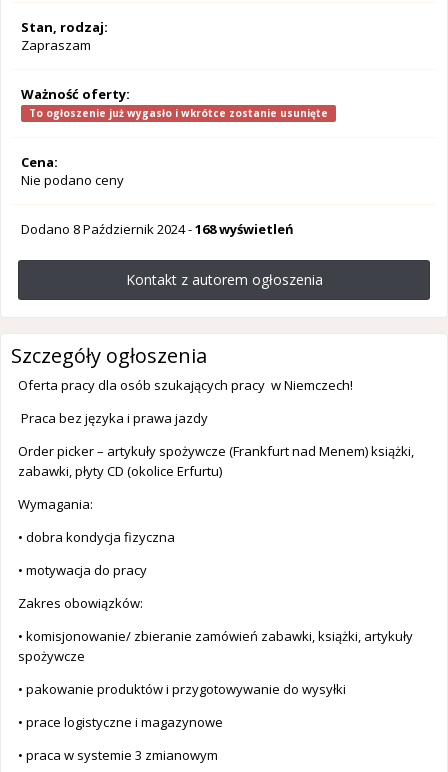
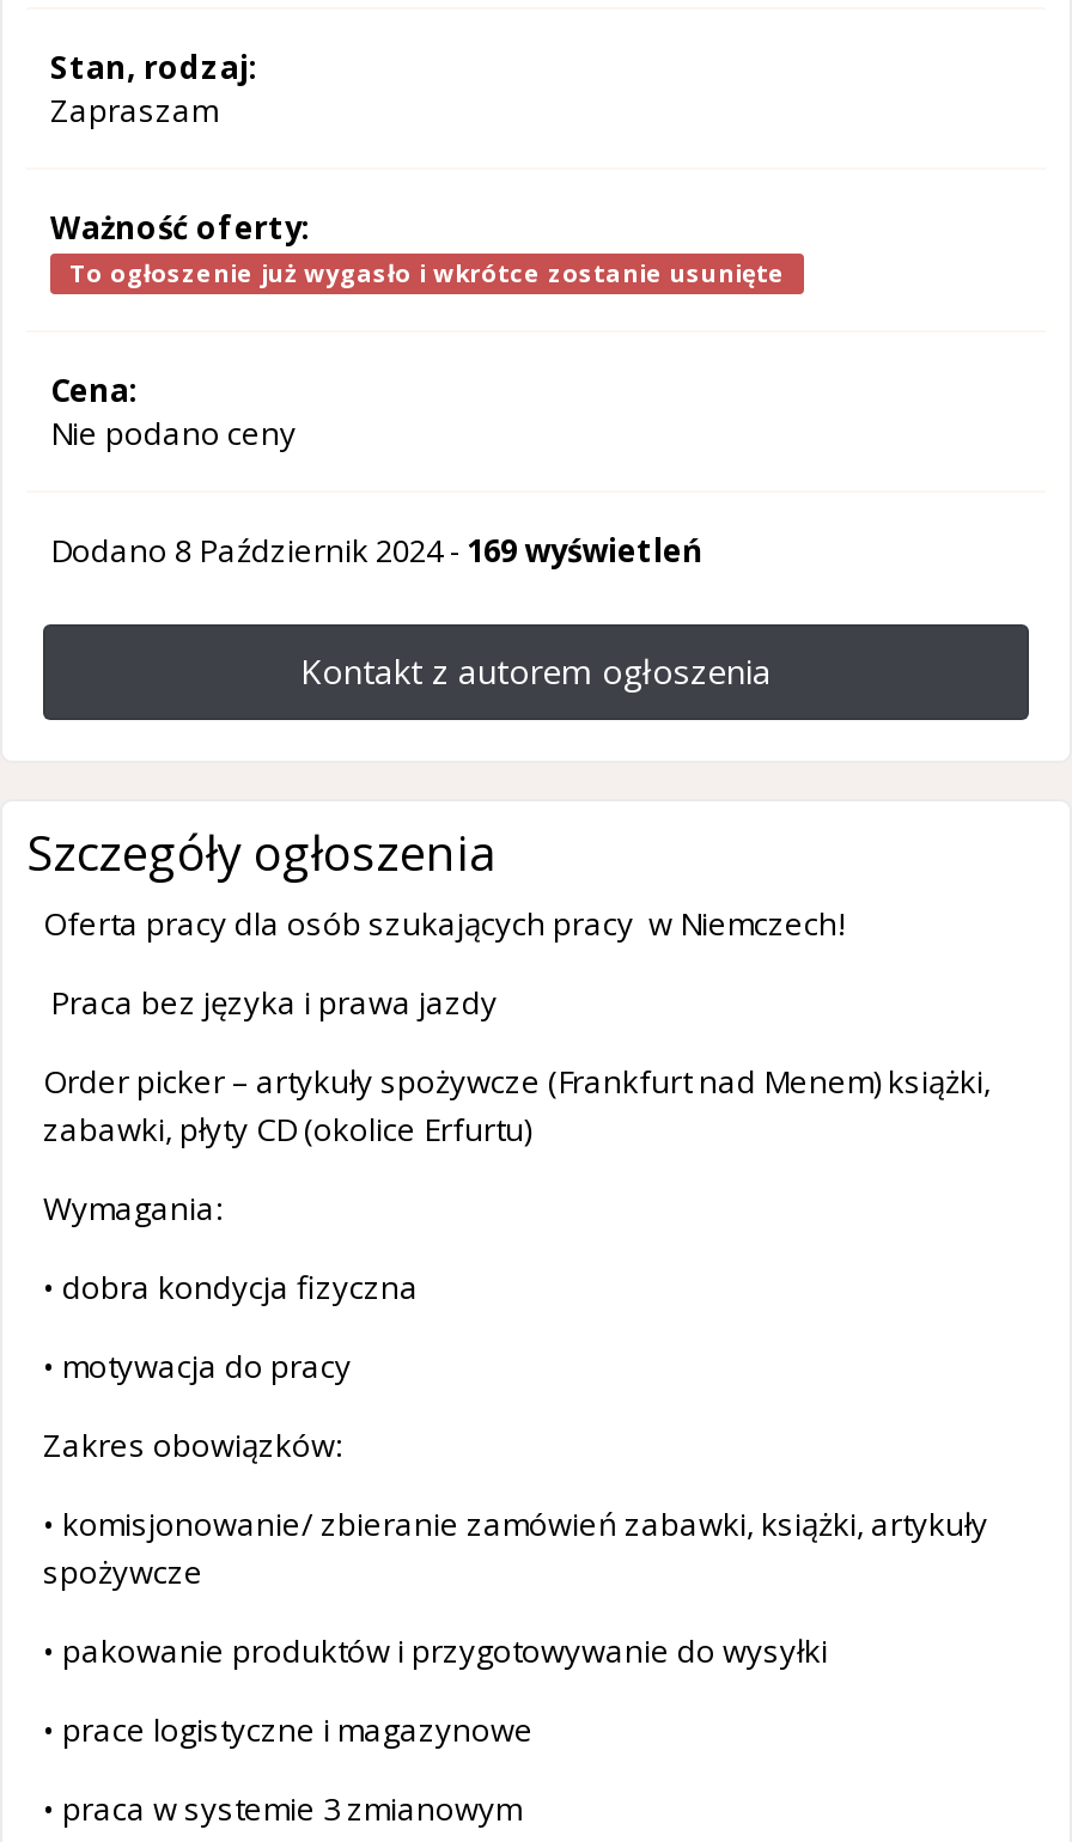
- Dodano 8 Październik 2024- 168 wyświetleń
+ Dodano 8 Październik 2024- 169 wyświetleń
